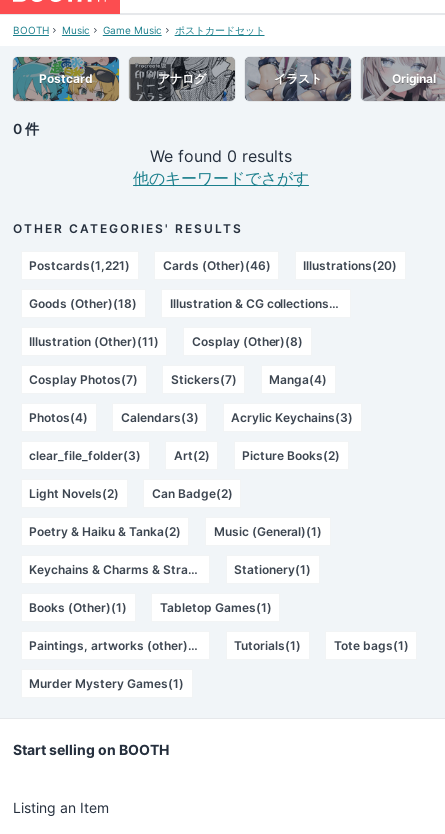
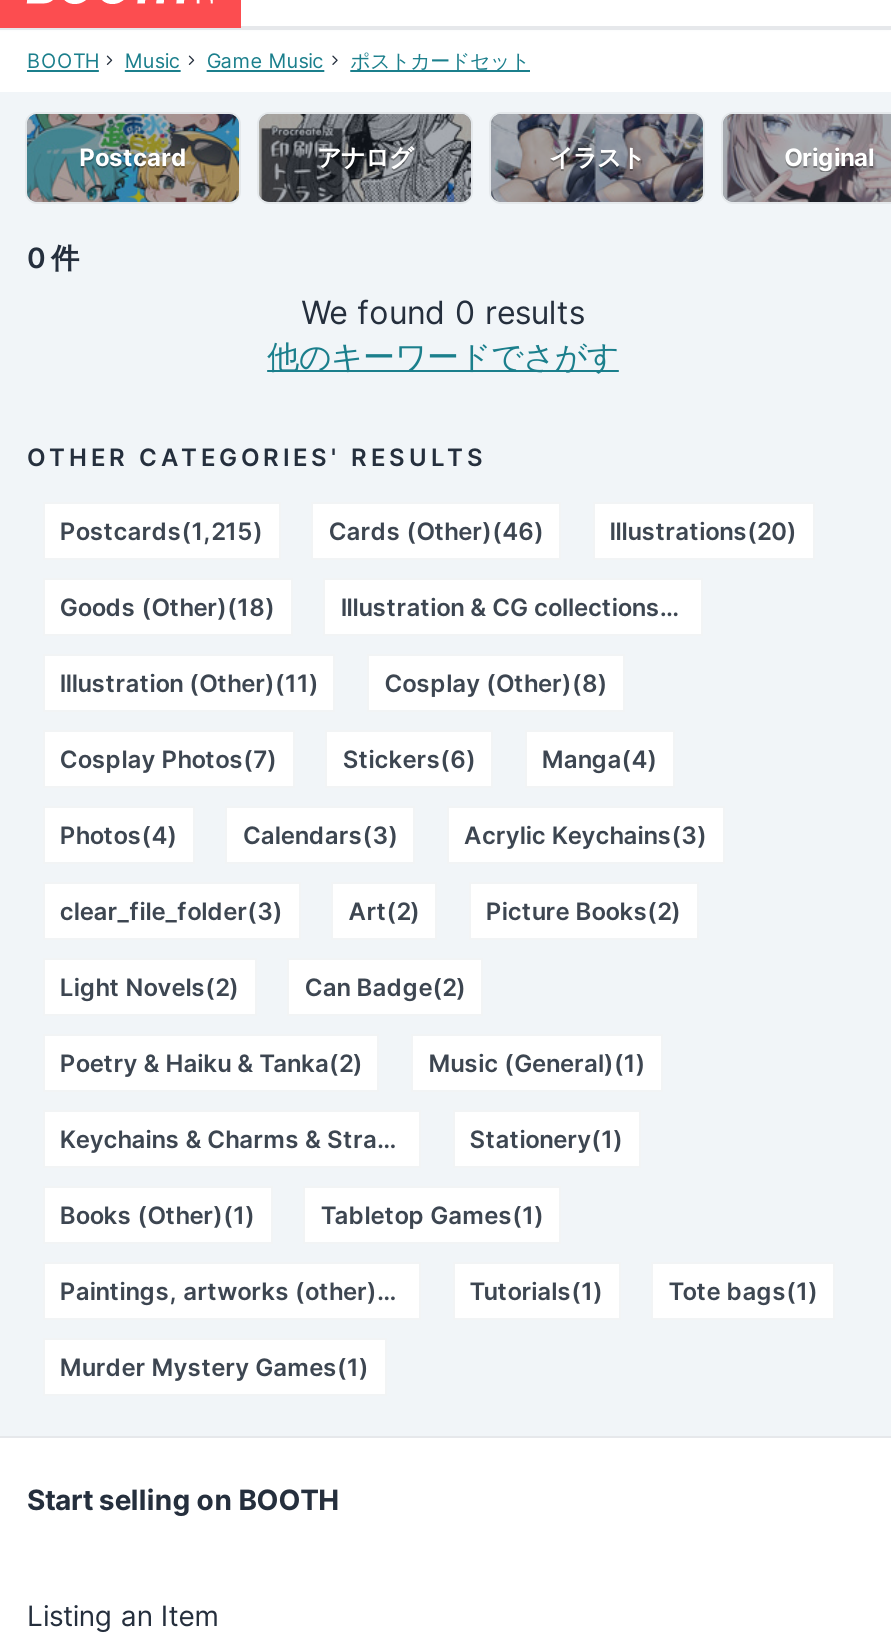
- Postcards(1,221)
+ Postcards(1,215)

- Stickers(7)
+ Stickers(6)
